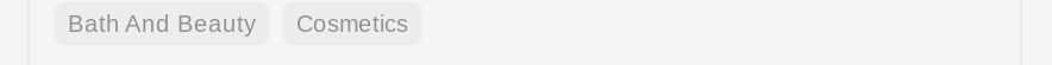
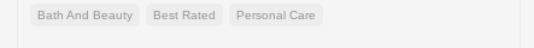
- Cosmetics
+ Best Rated
+ Personal Care
